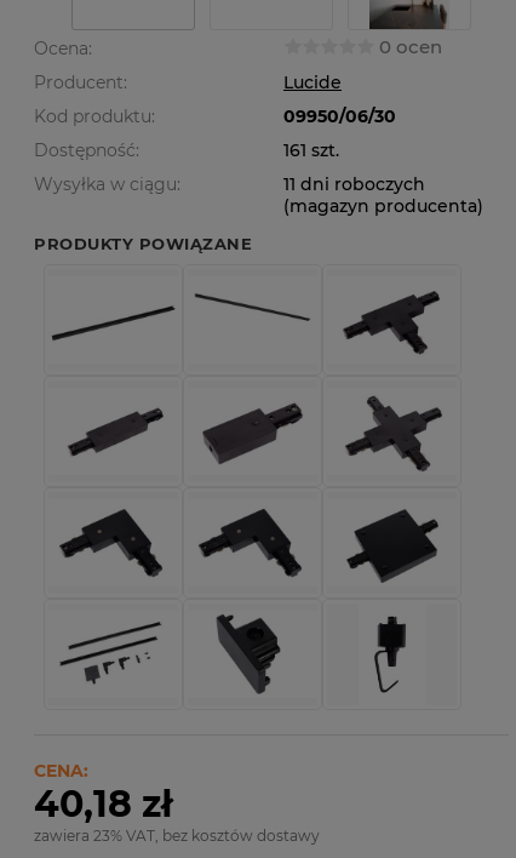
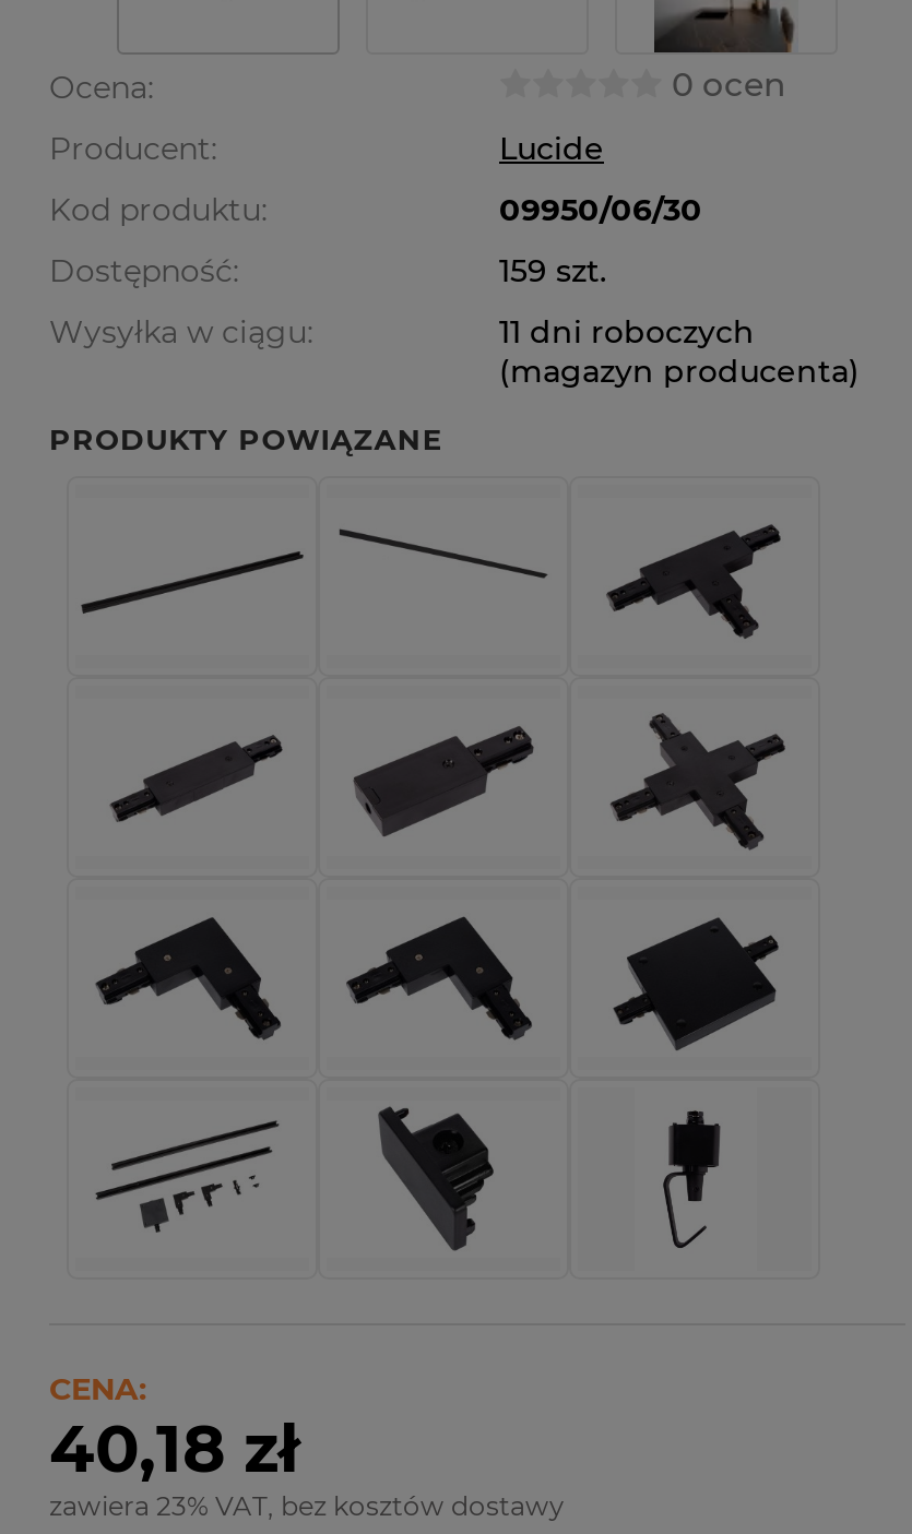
- 161 szt.
+ 159 szt.
